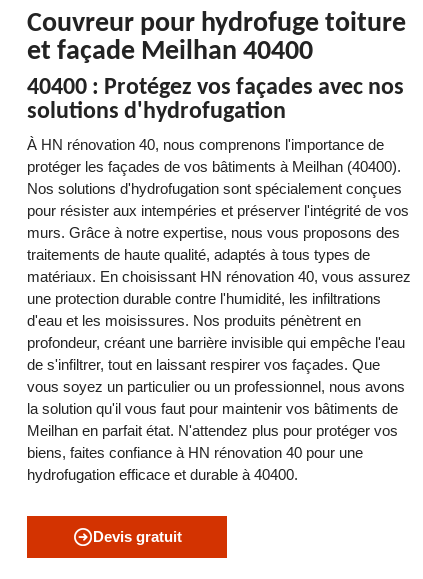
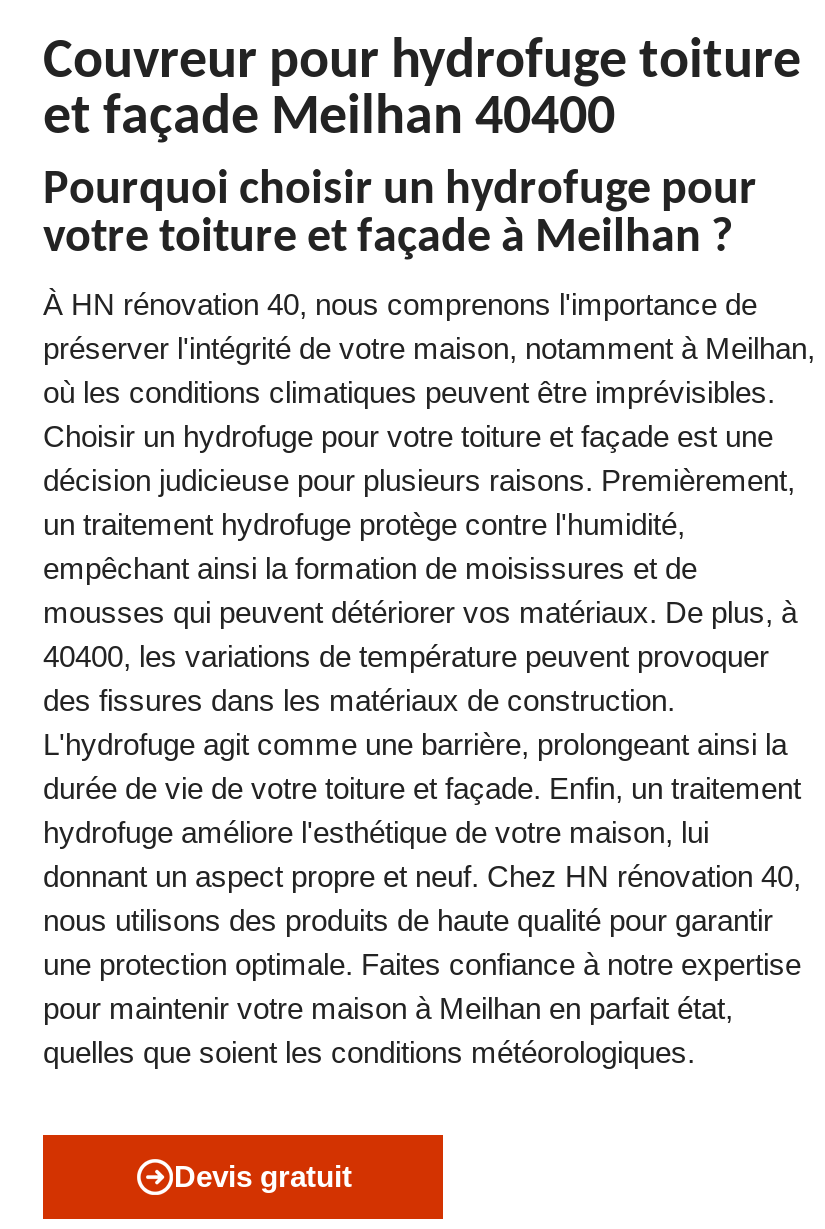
- 40400 : Protégez vos façades avec nos
- solutions d'hydrofugation
+ Pourquoi choisir un hydrofuge pour
+ votre toiture et façade à Meilhan ?

- protéger les façades de vos bâtiments à Meilhan (40400).
- Nos solutions d'hydrofugation sont spécialement conçues
- pour résister aux intempéries et préserver l'intégrité de vos
- murs. Grâce à notre expertise, nous vous proposons des
- traitements de haute qualité, adaptés à tous types de
- matériaux. En choisissant HN rénovation 40, vous assurez
- une protection durable contre l'humidité, les infiltrations
- d'eau et les moisissures. Nos produits pénètrent en
- profondeur, créant une barrière invisible qui empêche l'eau
- de s'infiltrer, tout en laissant respirer vos façades. Que
- vous soyez un particulier ou un professionnel, nous avons
- la solution qu'il vous faut pour maintenir vos bâtiments de
- Meilhan en parfait état. N'attendez plus pour protéger vos
- biens, faites confiance à HN rénovation 40 pour une
- hydrofugation efficace et durable à 40400.
+ préserver l'intégrité de votre maison, notamment à Meilhan,
+ où les conditions climatiques peuvent être imprévisibles.
+ Choisir un hydrofuge pour votre toiture et façade est une
+ décision judicieuse pour plusieurs raisons. Premièrement,
+ un traitement hydrofuge protège contre l'humidité,
+ empêchant ainsi la formation de moisissures et de
+ mousses qui peuvent détériorer vos matériaux. De plus, à
+ 40400, les variations de température peuvent provoquer
+ des fissures dans les matériaux de construction.
+ L'hydrofuge agit comme une barrière, prolongeant ainsi la
+ durée de vie de votre toiture et façade. Enfin, un traitement
+ hydrofuge améliore l'esthétique de votre maison, lui
+ donnant un aspect propre et neuf. Chez HN rénovation 40,
+ nous utilisons des produits de haute qualité pour garantir
+ une protection optimale. Faites confiance à notre expertise
+ pour maintenir votre maison à Meilhan en parfait état,
+ quelles que soient les conditions météorologiques.
